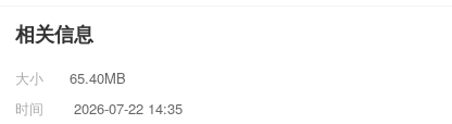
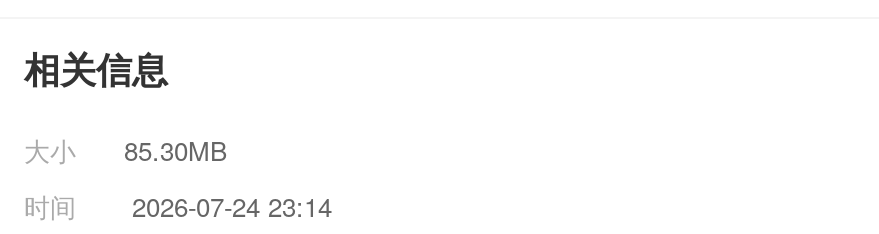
- 大小 65.40MB
+ 大小 85.30MB

- 时间 2026-07-22 14:35
+ 时间 2026-07-24 23:14
